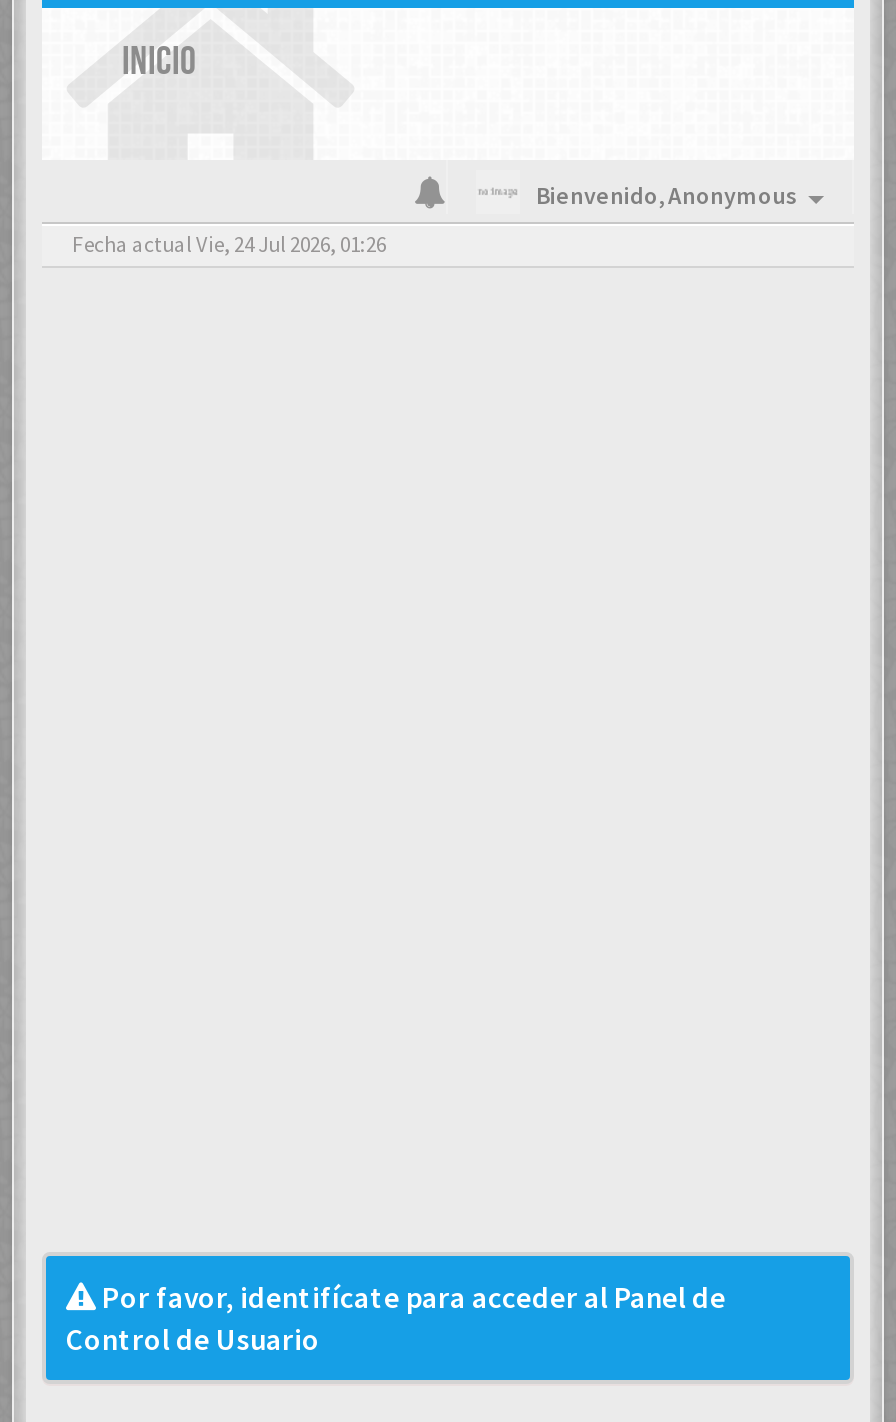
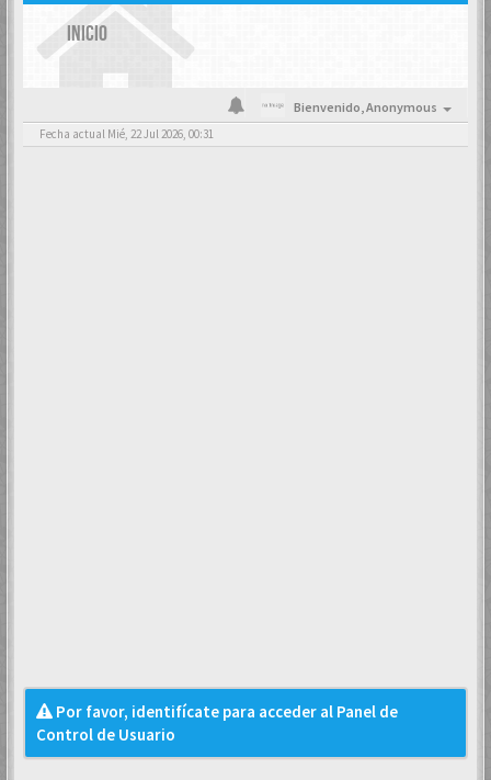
- Fecha actual Vie, 24 Jul 2026, 01:26
+ Fecha actual Mié, 22 Jul 2026, 00:31
